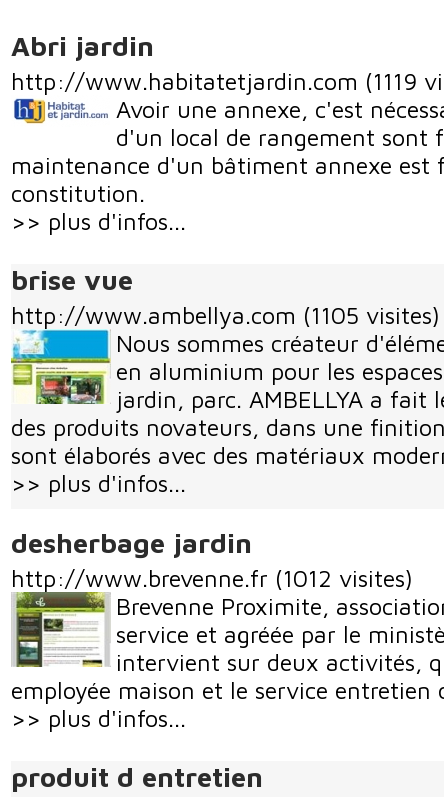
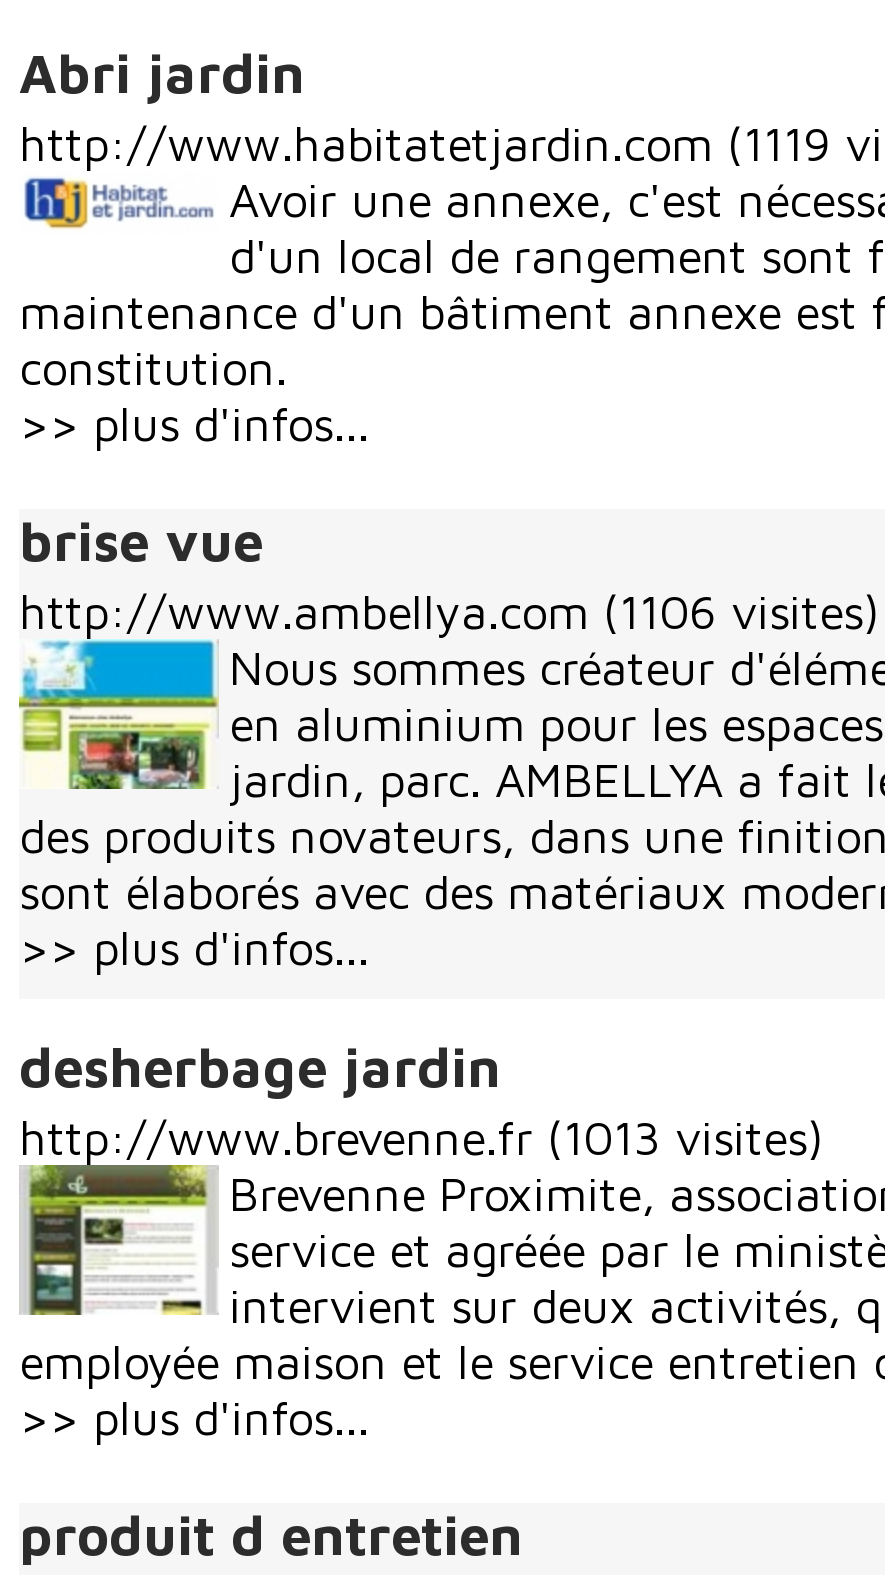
- http://www.ambellya.com (1105 visites)
+ http://www.ambellya.com (1106 visites)

- http://www.brevenne.fr (1012 visites)
+ http://www.brevenne.fr (1013 visites)
